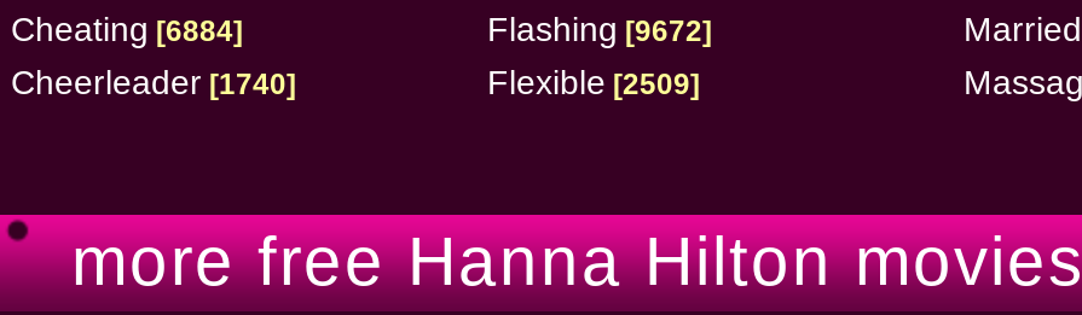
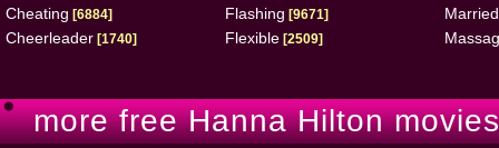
- Flashing [9672]
+ Flashing [9671]
